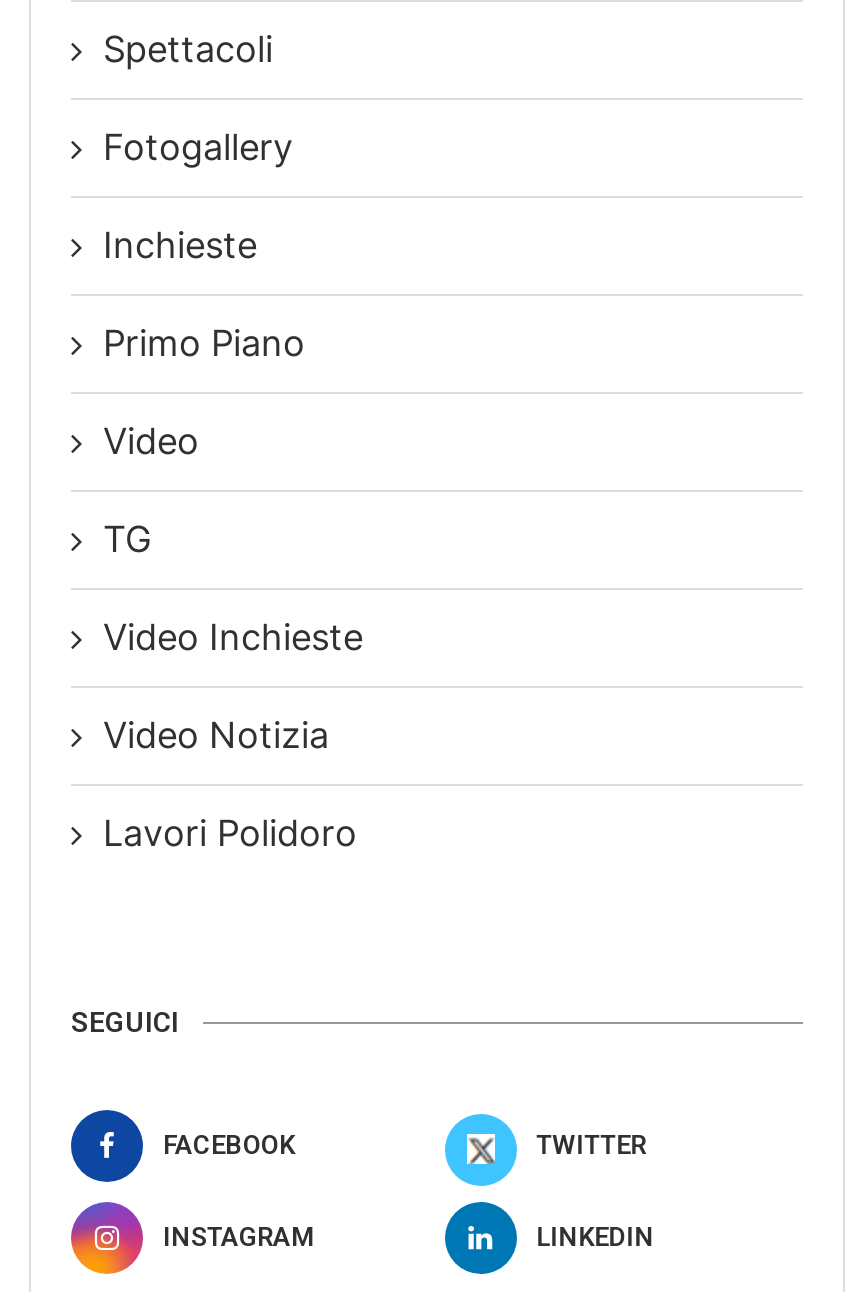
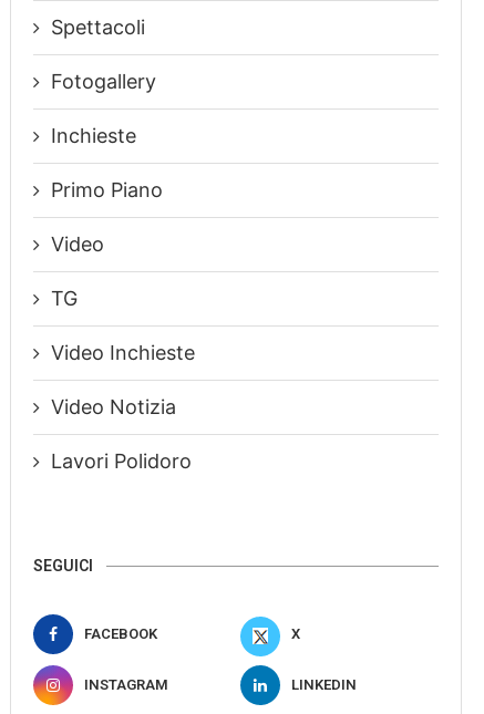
- TWITTER
+ X
